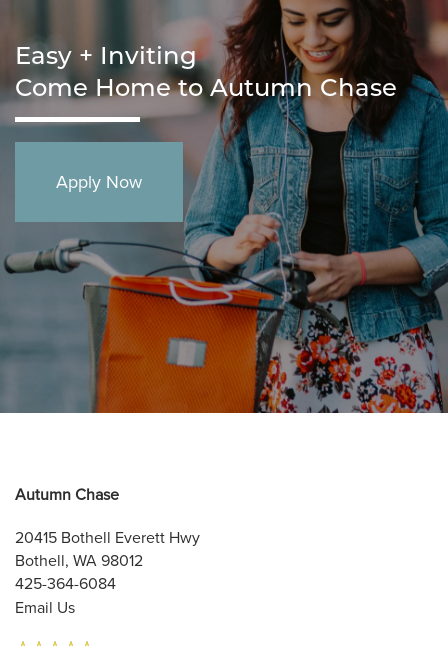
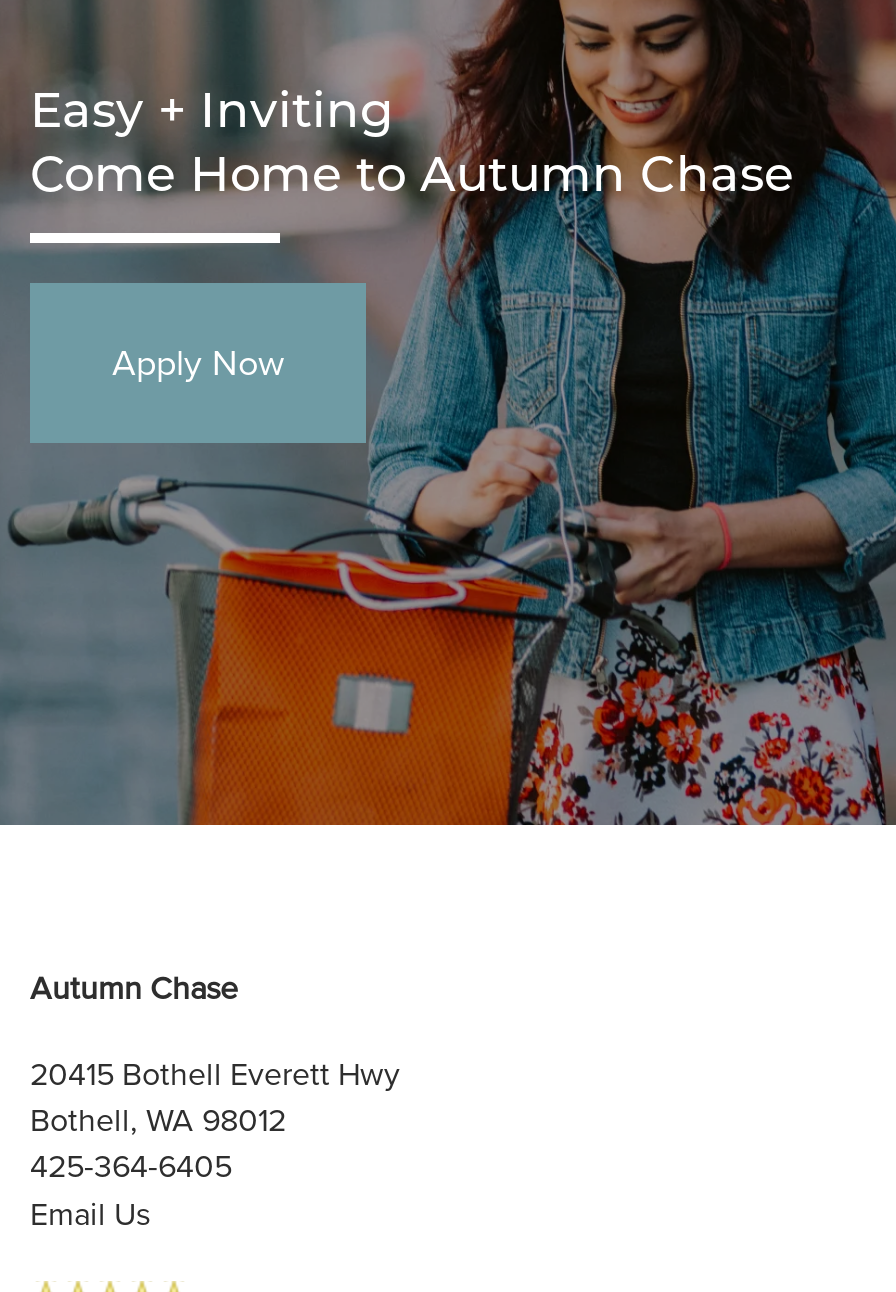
- 425-364-6084
+ 425-364-6405
